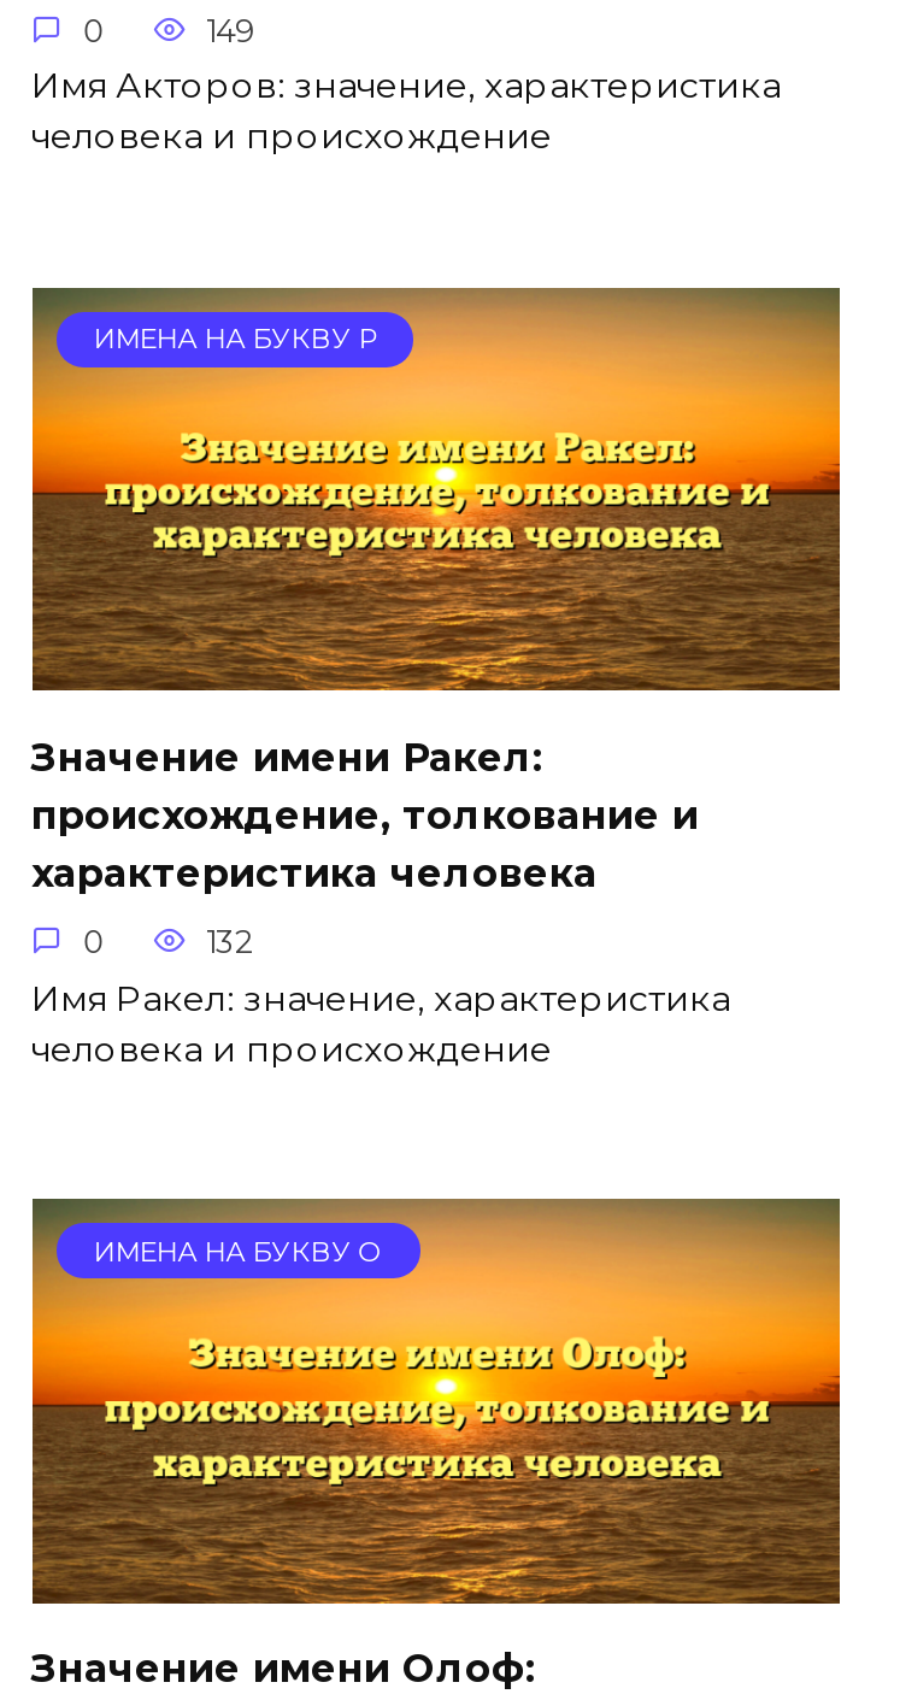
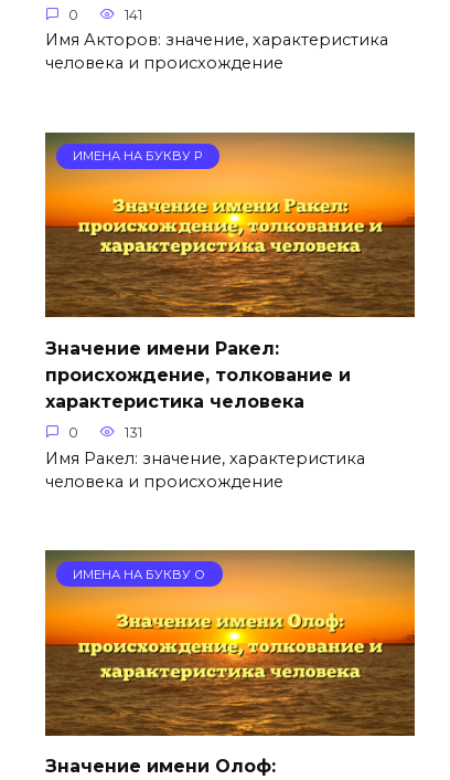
- 149
+ 141

- 132
+ 131
